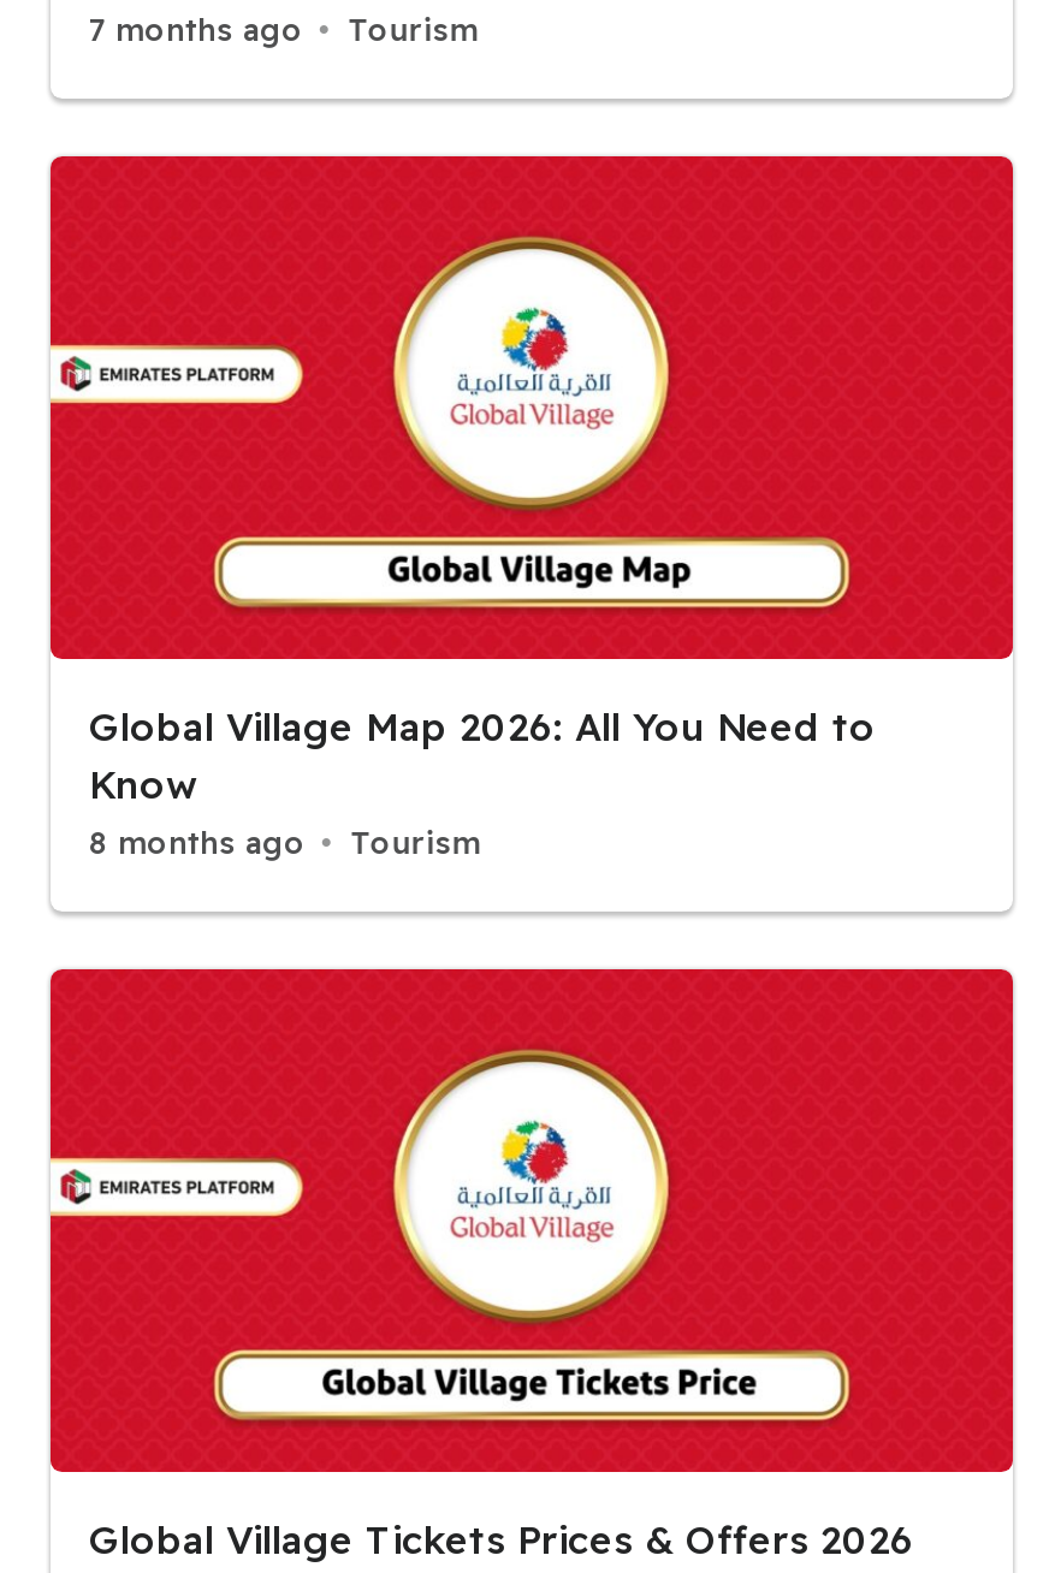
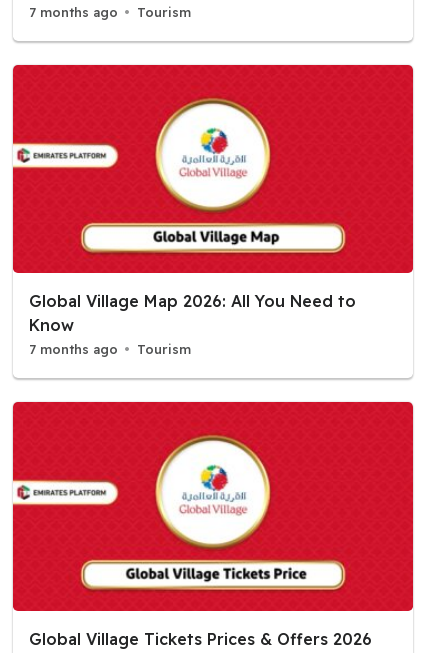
- 8 months ago Tourism
+ 7 months ago Tourism
